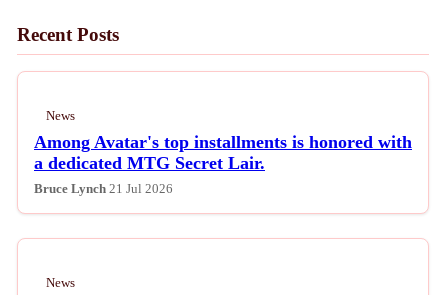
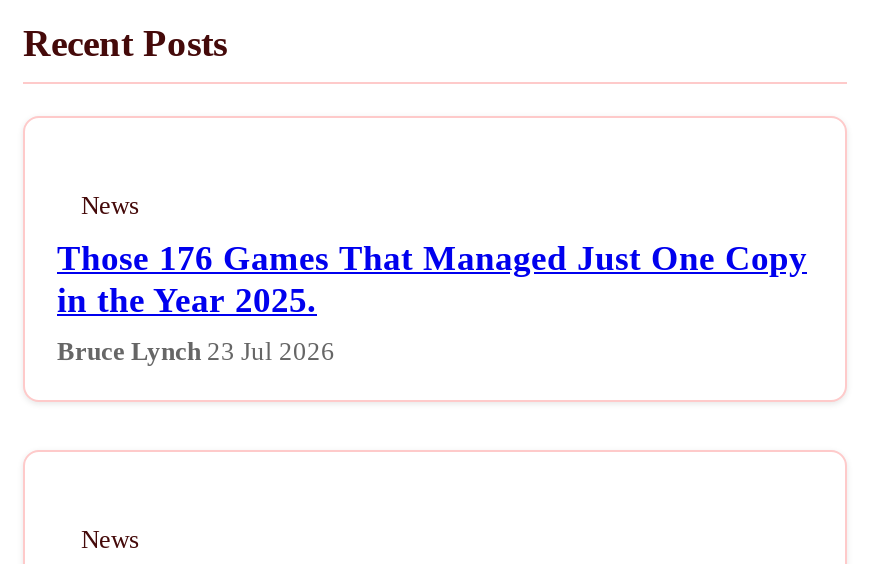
- Among Avatar's top installments is honored with
- a dedicated MTG Secret Lair.
- Bruce Lynch 21 Jul 2026
+ Those 176 Games That Managed Just One Copy
+ in the Year 2025.
+ Bruce Lynch 23 Jul 2026
